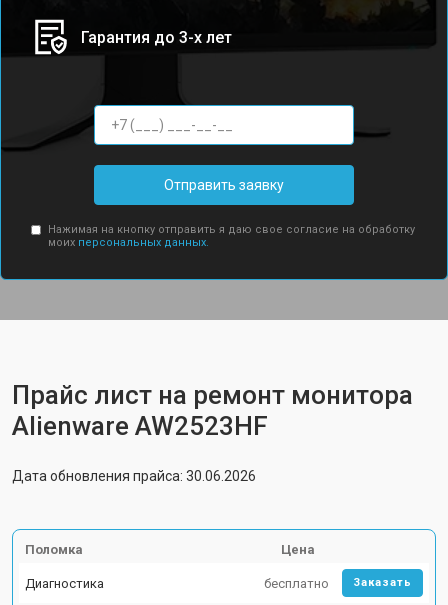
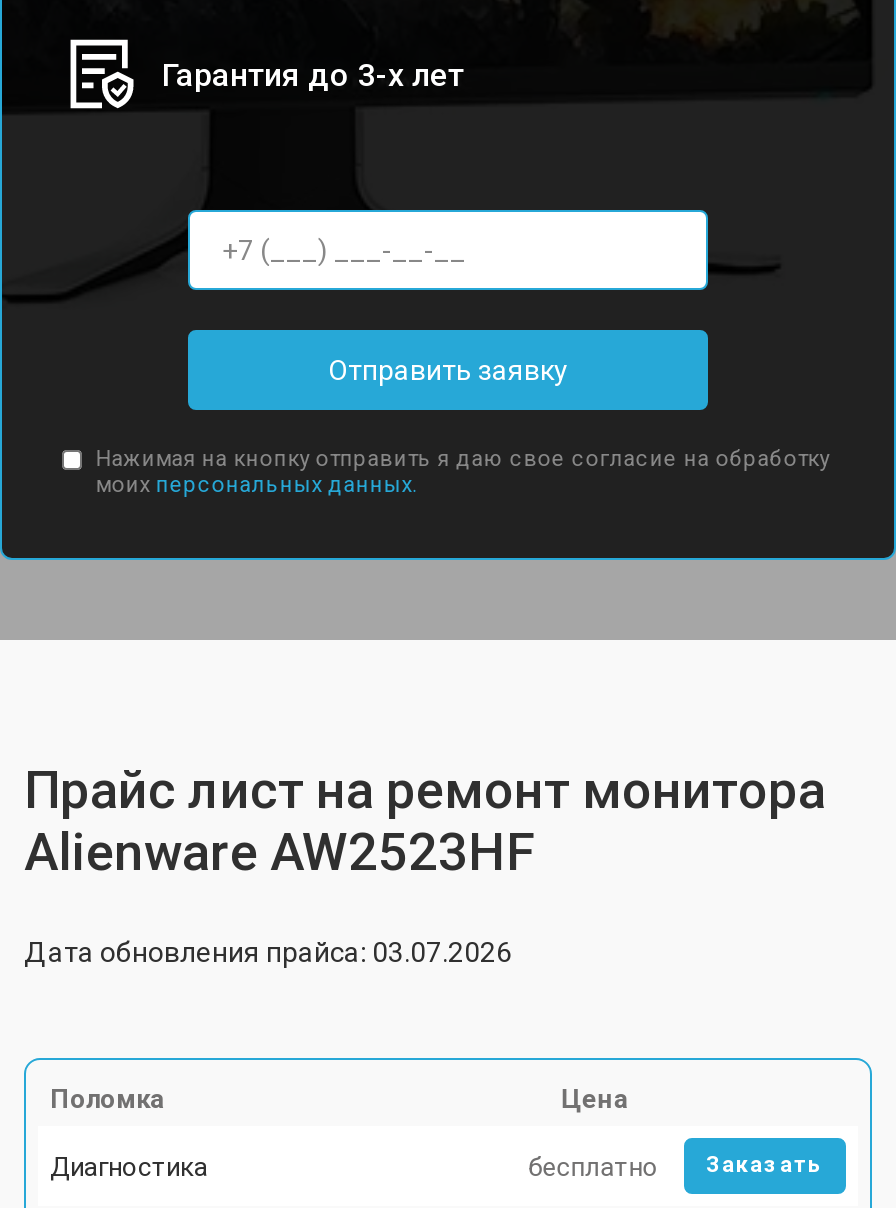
- Дата обновления прайса: 30.06.2026
+ Дата обновления прайса: 03.07.2026
